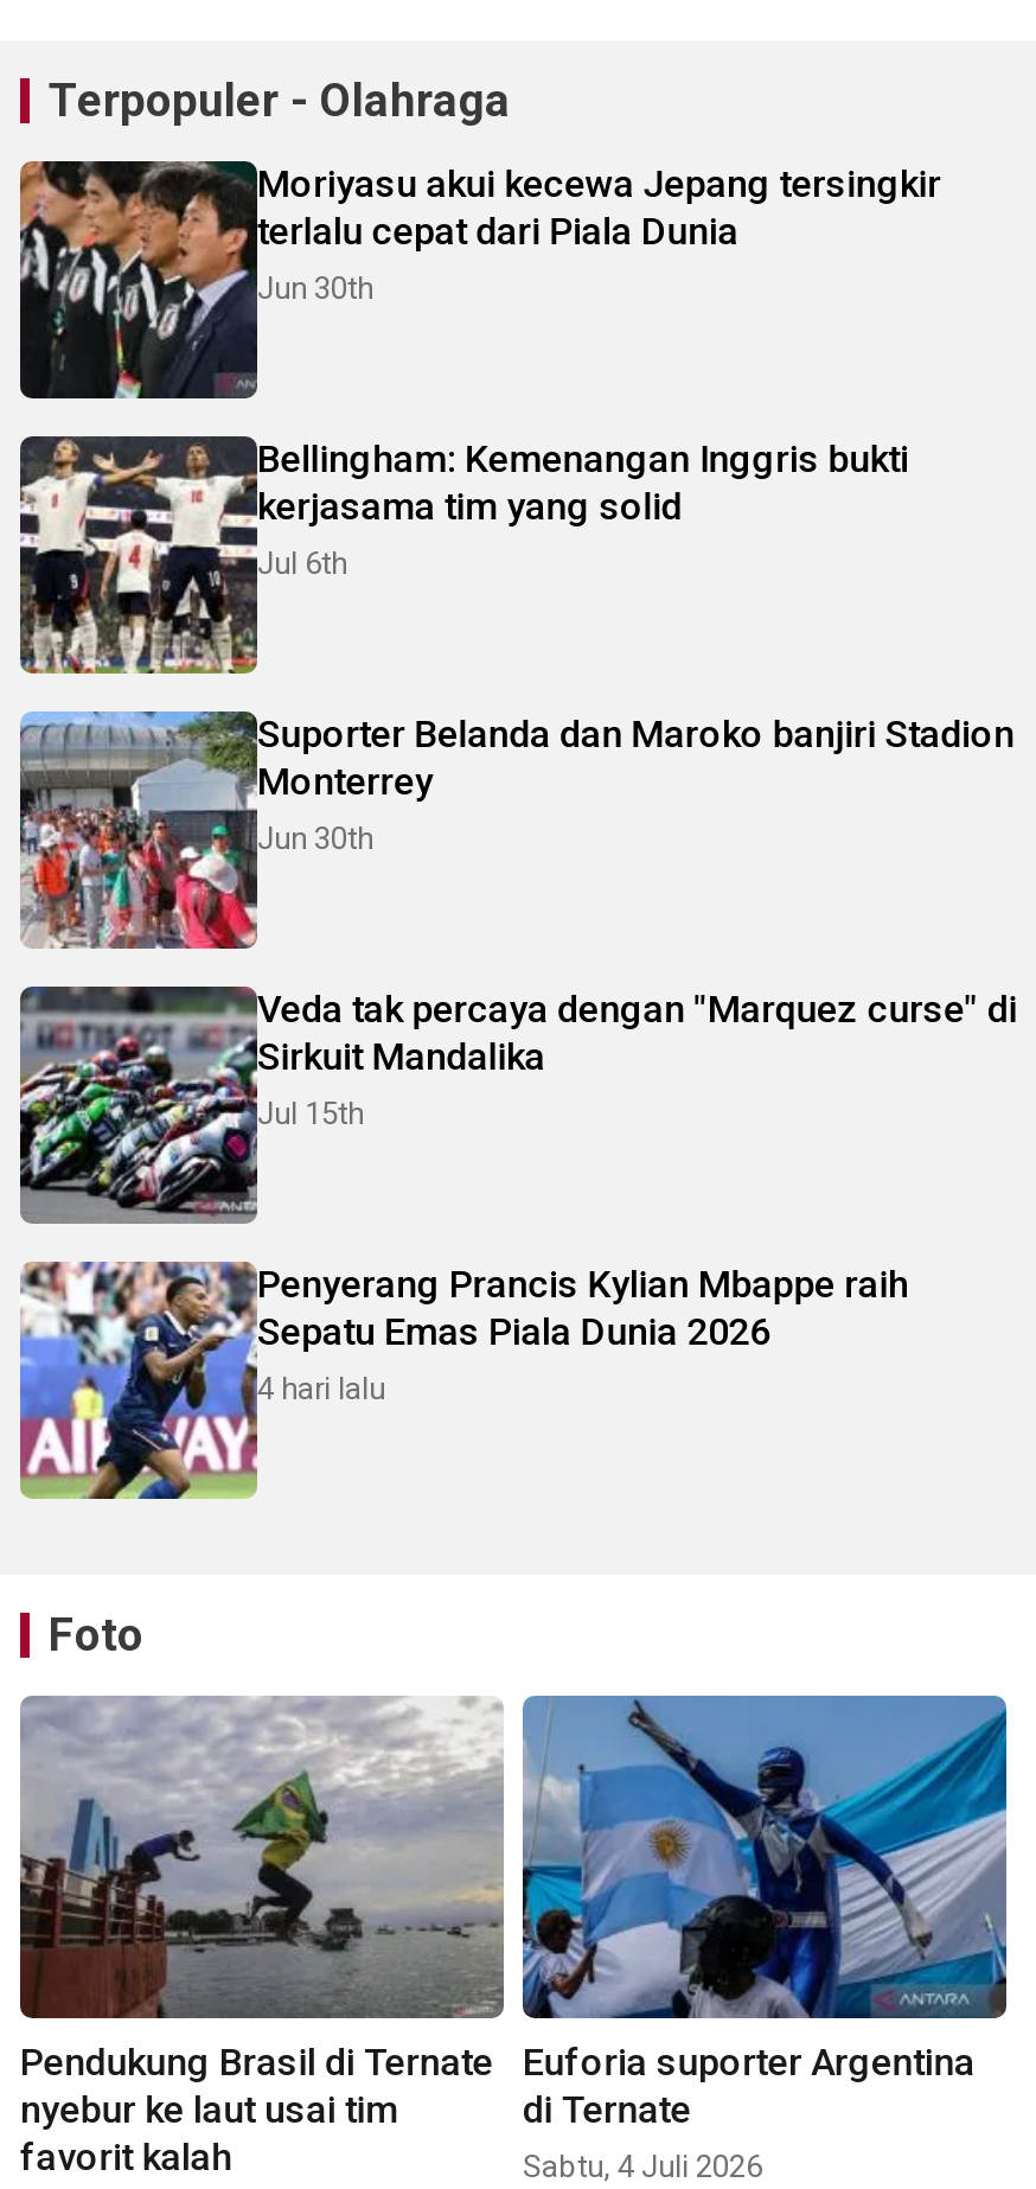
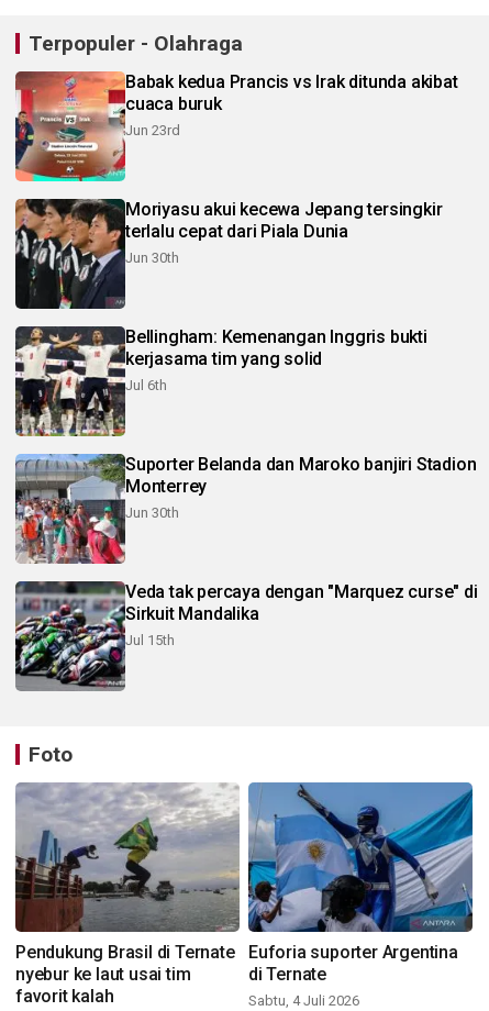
+ [image]
+ Babak kedua Prancis vs Irak ditunda akibat
+ cuaca buruk
+ Jun 23rd

moved down: [image] | Moriyasu akui kecewa Jepang tersingkir | terlalu cepat dari Piala Dunia | ... | Sirkuit Mandalika | Jul 15th

- [image]
- Penyerang Prancis Kylian Mbappe raih
- Sepatu Emas Piala Dunia 2026
- 4 hari lalu
